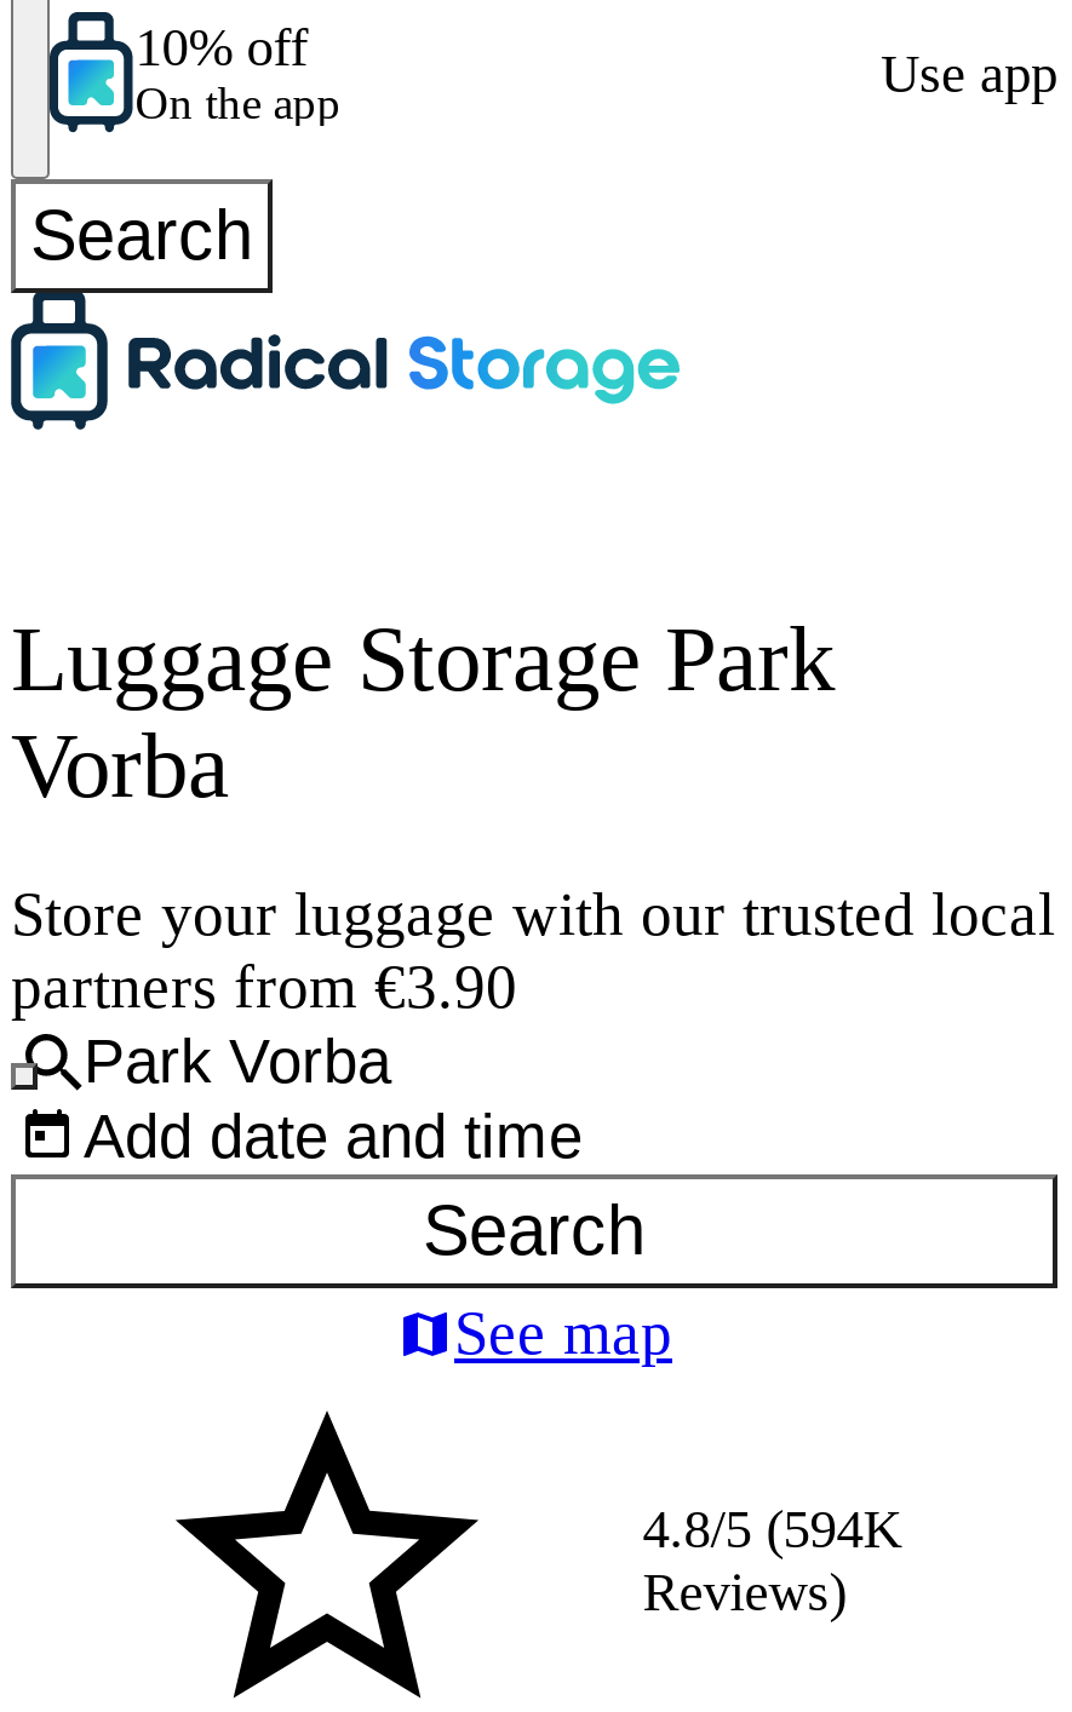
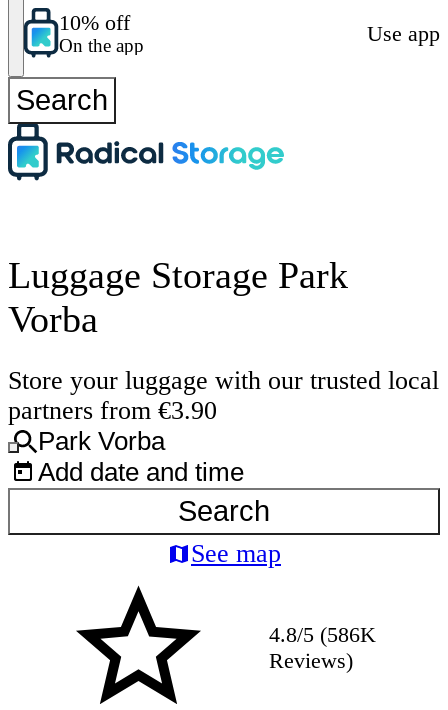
- 4.8/5 (594K
+ 4.8/5 (586K
